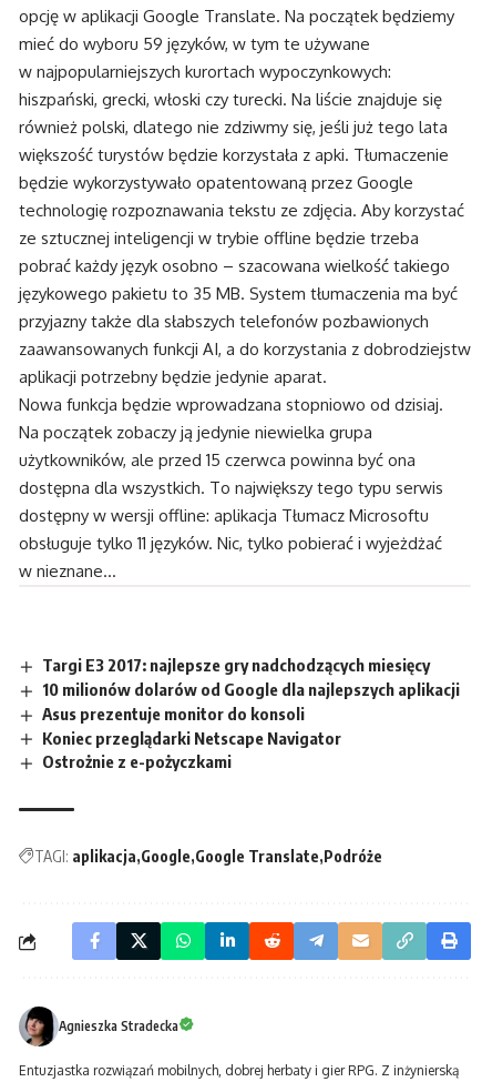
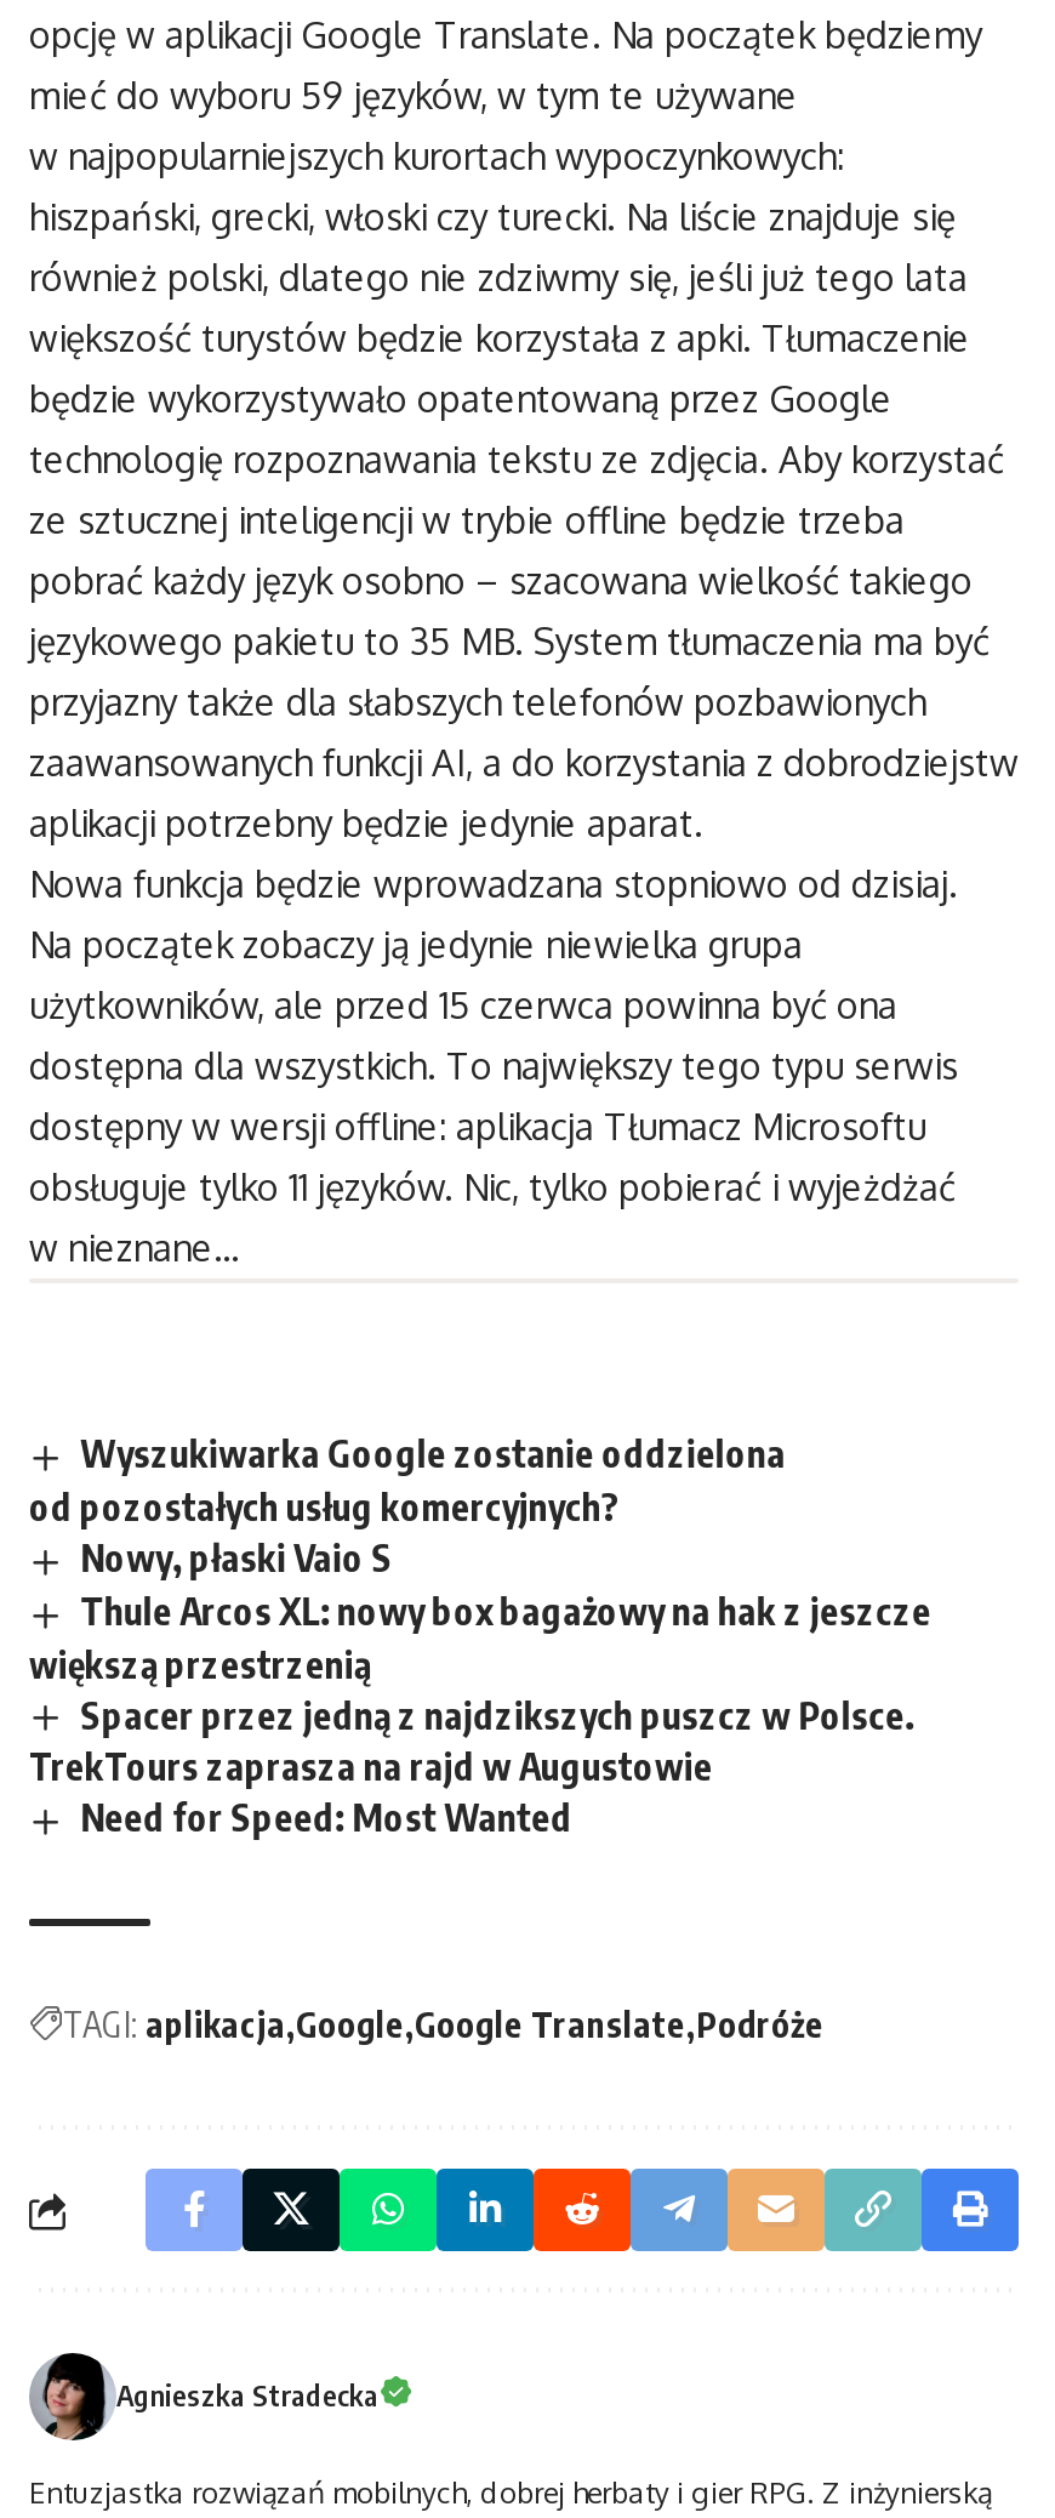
- Targi E3 2017: najlepsze gry nadchodzących miesięcy
- 10 milionów dolarów od Google dla najlepszych aplikacji
- Asus prezentuje monitor do konsoli
- Koniec przeglądarki Netscape Navigator
- Ostrożnie z e-pożyczkami
+ Wyszukiwarka Google zostanie oddzielona
+ od pozostałych usług komercyjnych?
+ Nowy, płaski Vaio S
+ Thule Arcos XL: nowy box bagażowy na hak z jeszcze
+ większą przestrzenią
+ Spacer przez jedną z najdzikszych puszcz w Polsce.
+ TrekTours zaprasza na rajd w Augustowie
+ Need for Speed: Most Wanted
